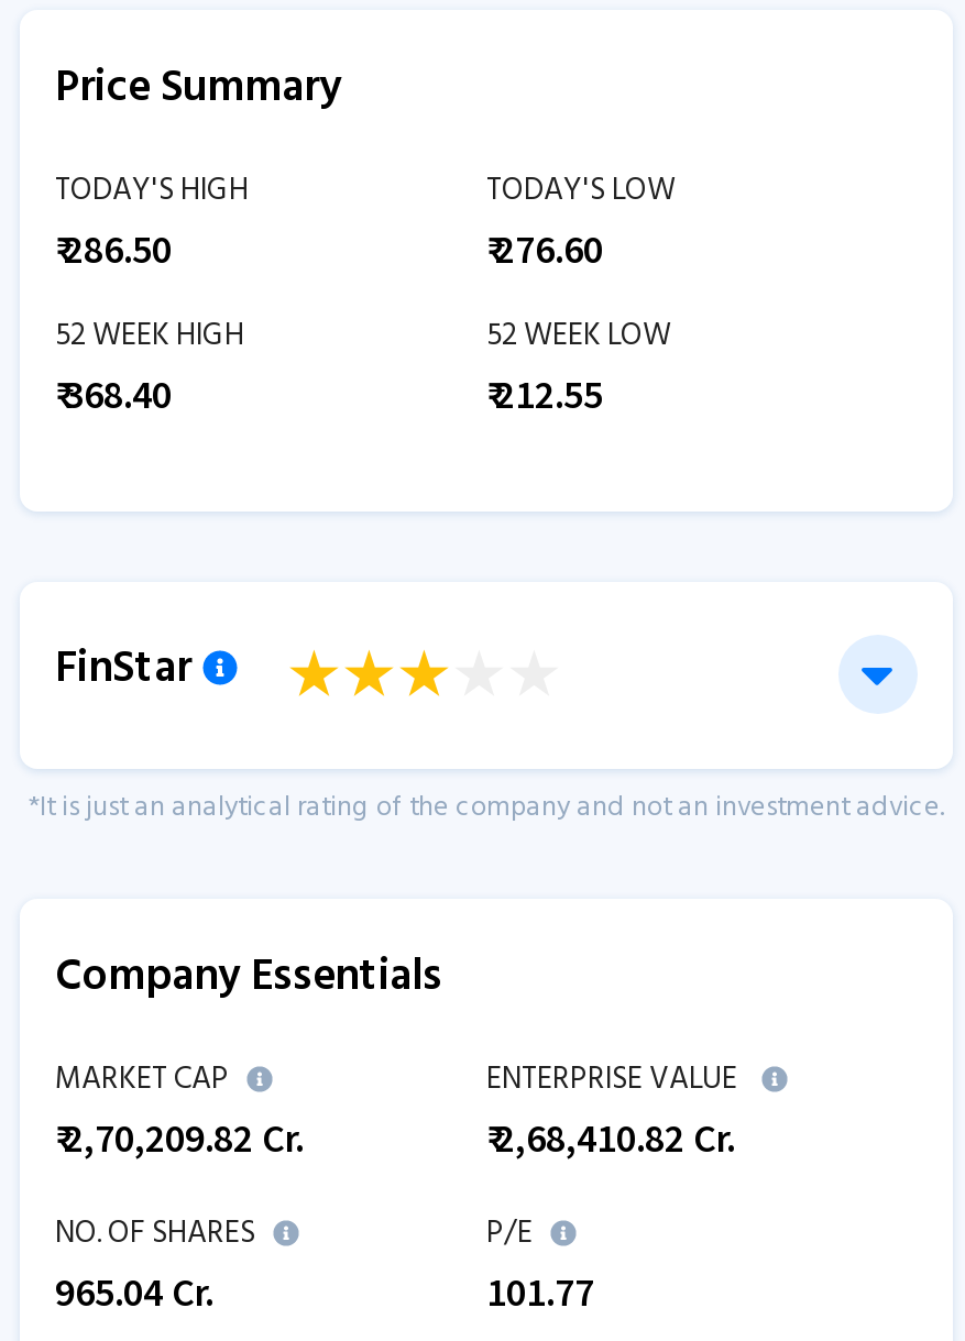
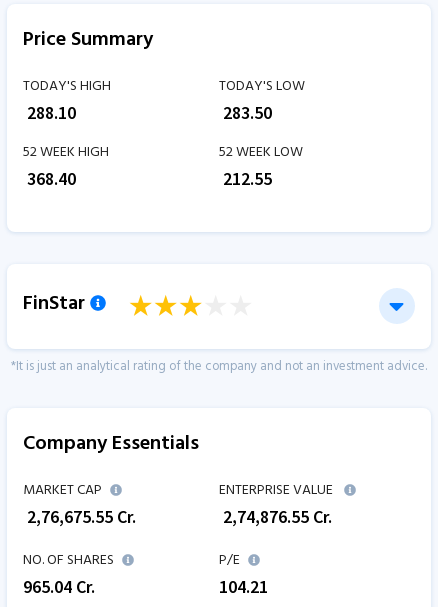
- ₹286.50
+ ₹288.10

- ₹276.60
+ ₹283.50

- ₹2,70,209.82 Cr.
+ ₹2,76,675.55 Cr.

- ₹2,68,410.82 Cr.
+ ₹2,74,876.55 Cr.

- 101.77
+ 104.21
